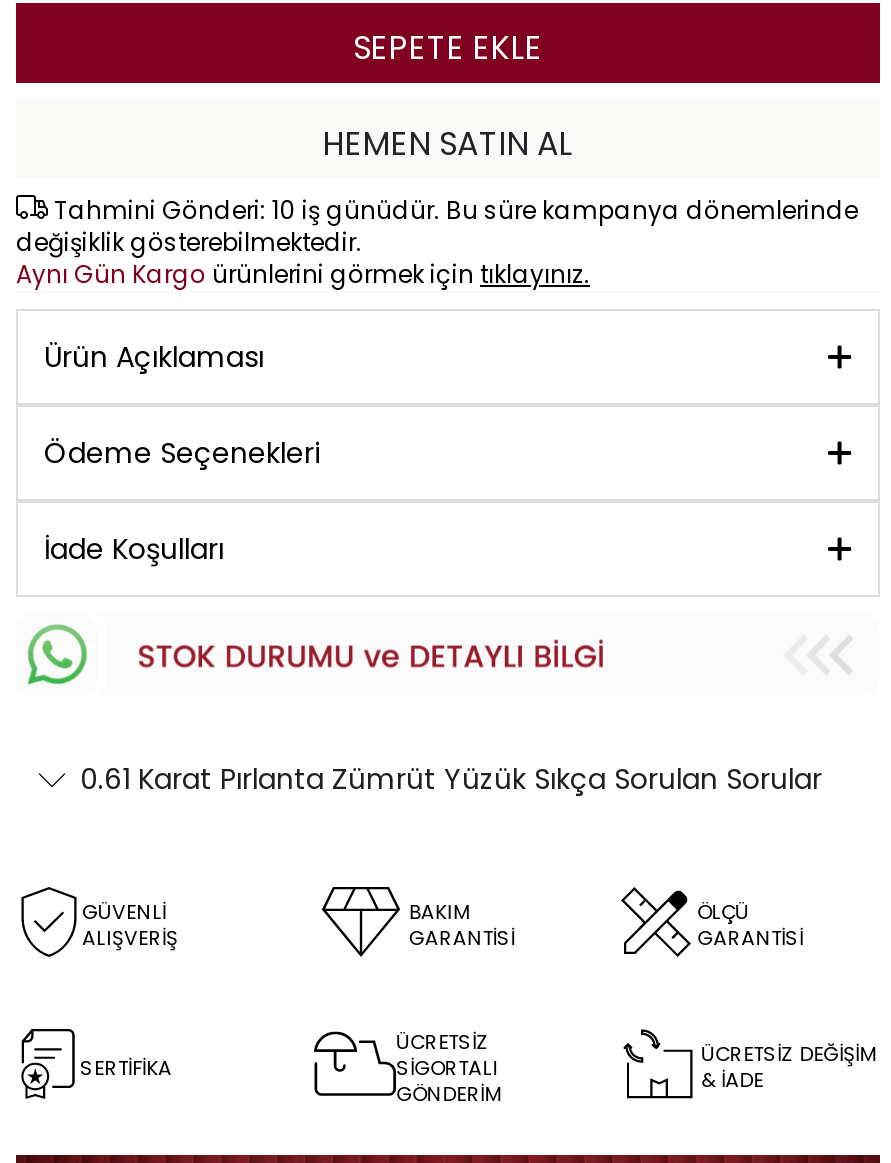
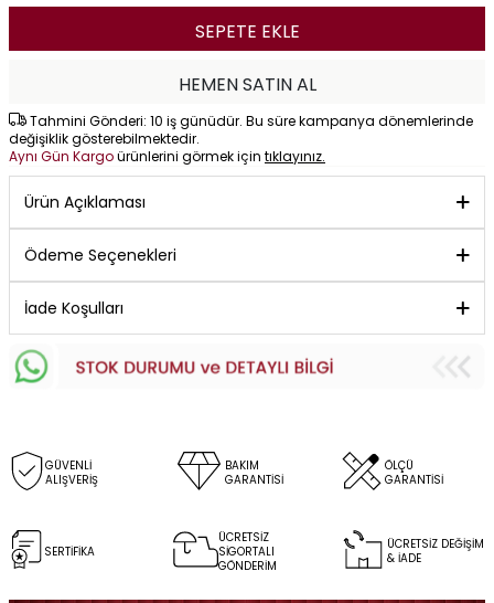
- 0.61 Karat Pırlanta Zümrüt Yüzük Sıkça Sorulan Sorular
